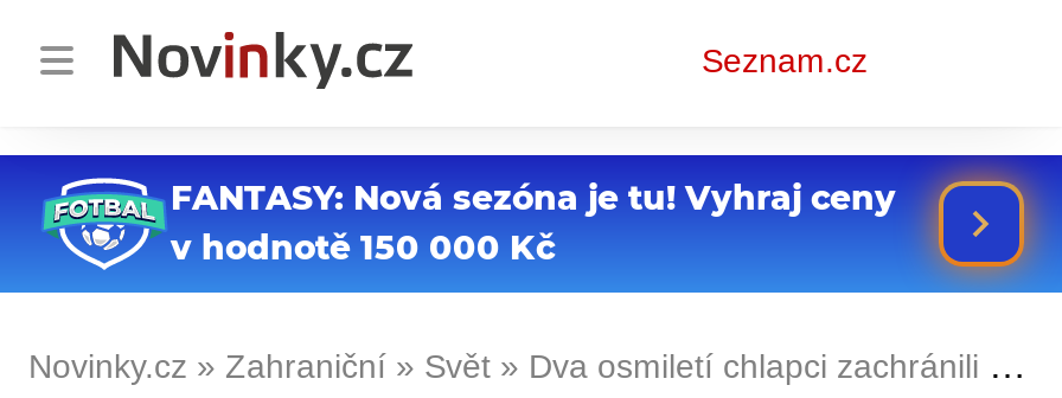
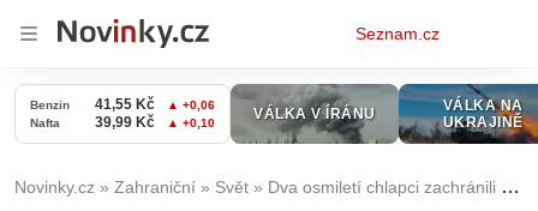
- [image]
+ [image]
